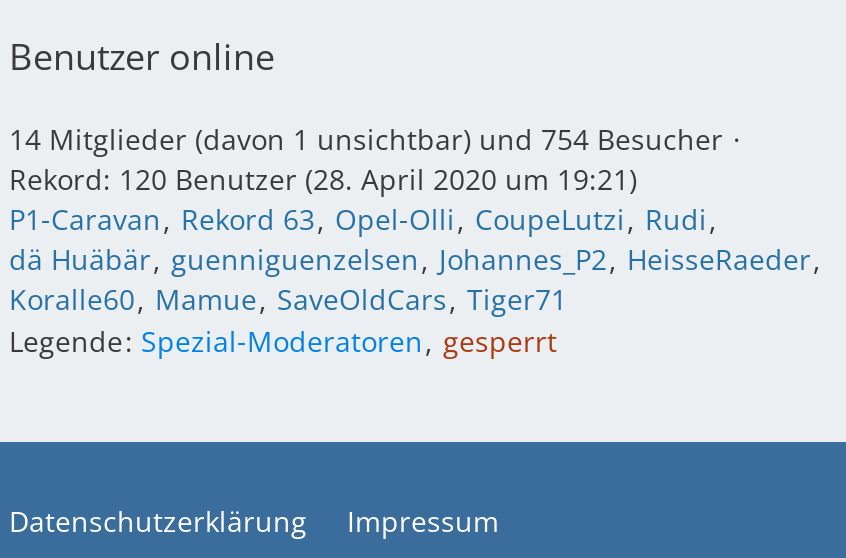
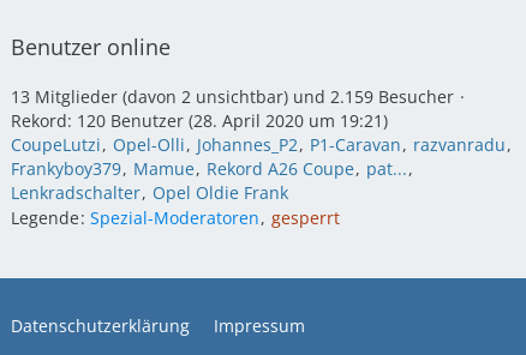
- 14 Mitglieder (davon 1 unsichtbar) und 754 Besucher
+ 13 Mitglieder (davon 2 unsichtbar) und 2.159 Besucher

- P1-Caravan Rekord 63 Opel-Olli CoupeLutzi Rudi
- dä Huäbär guenniguenzelsen Johannes_P2 HeisseRaeder
- Koralle60 Mamue SaveOldCars Tiger71
+ CoupeLutzi Opel-Olli Johannes_P2 P1-Caravan razvanradu
+ Frankyboy379 Mamue Rekord A26 Coupe pat...
+ Lenkradschalter Opel Oldie Frank
